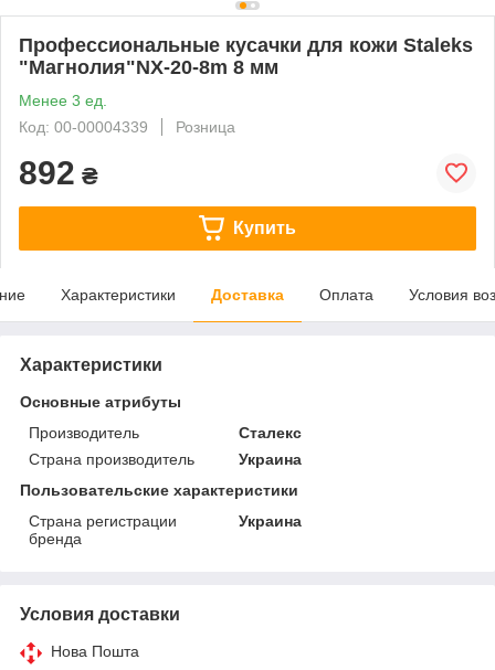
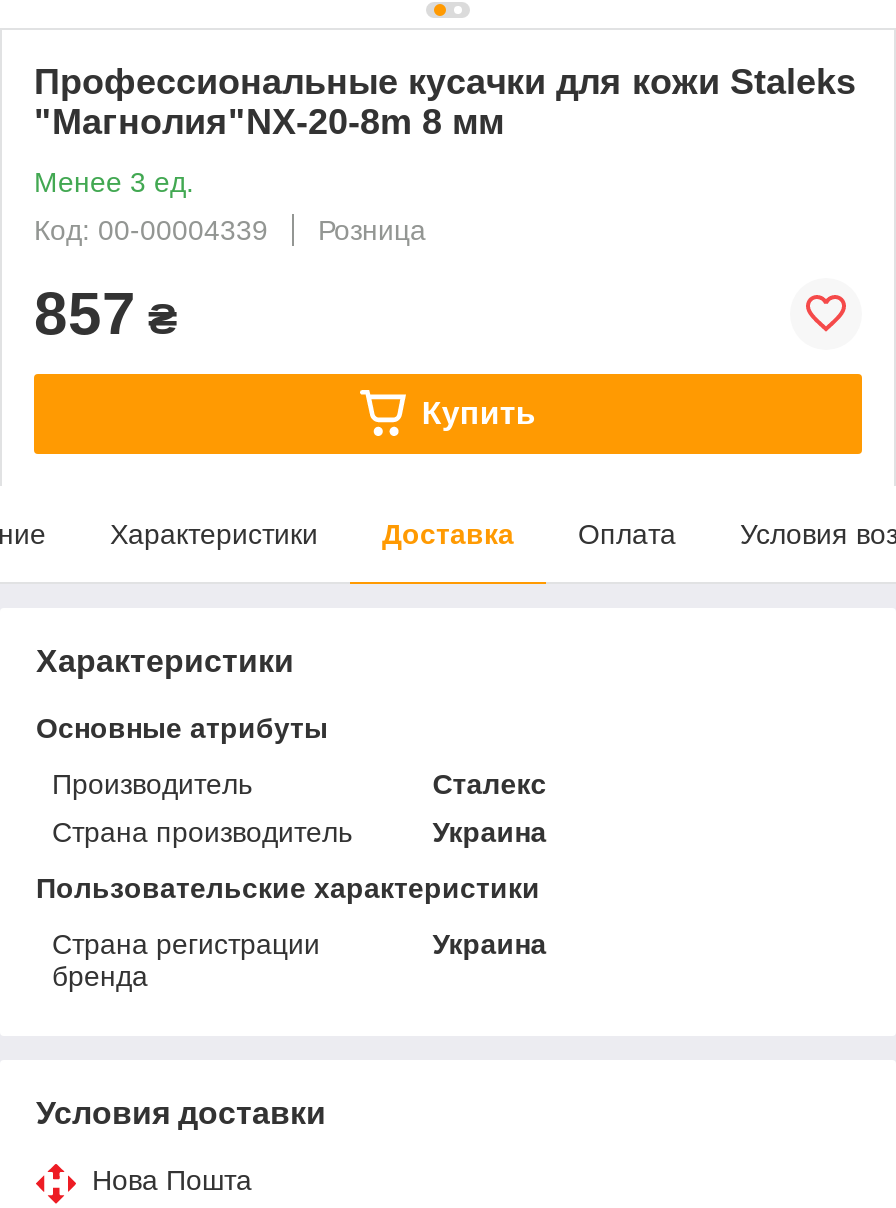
- 892 ₴
+ 857 ₴
